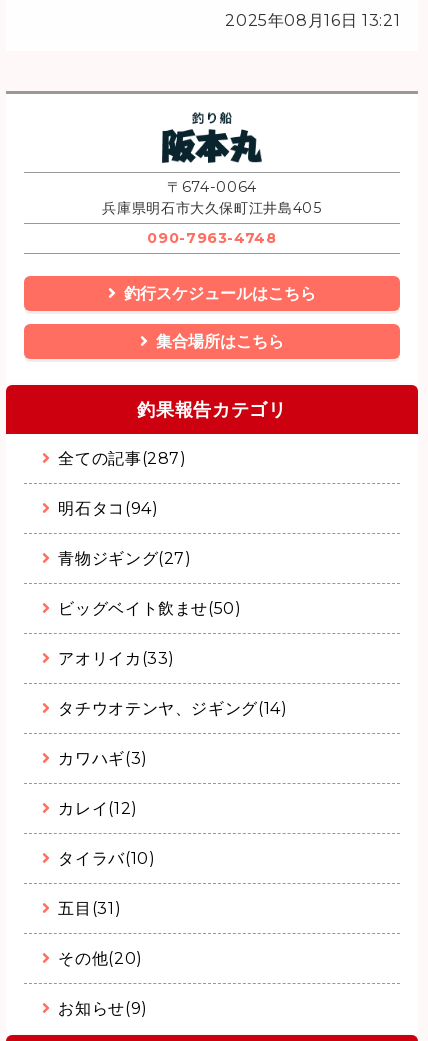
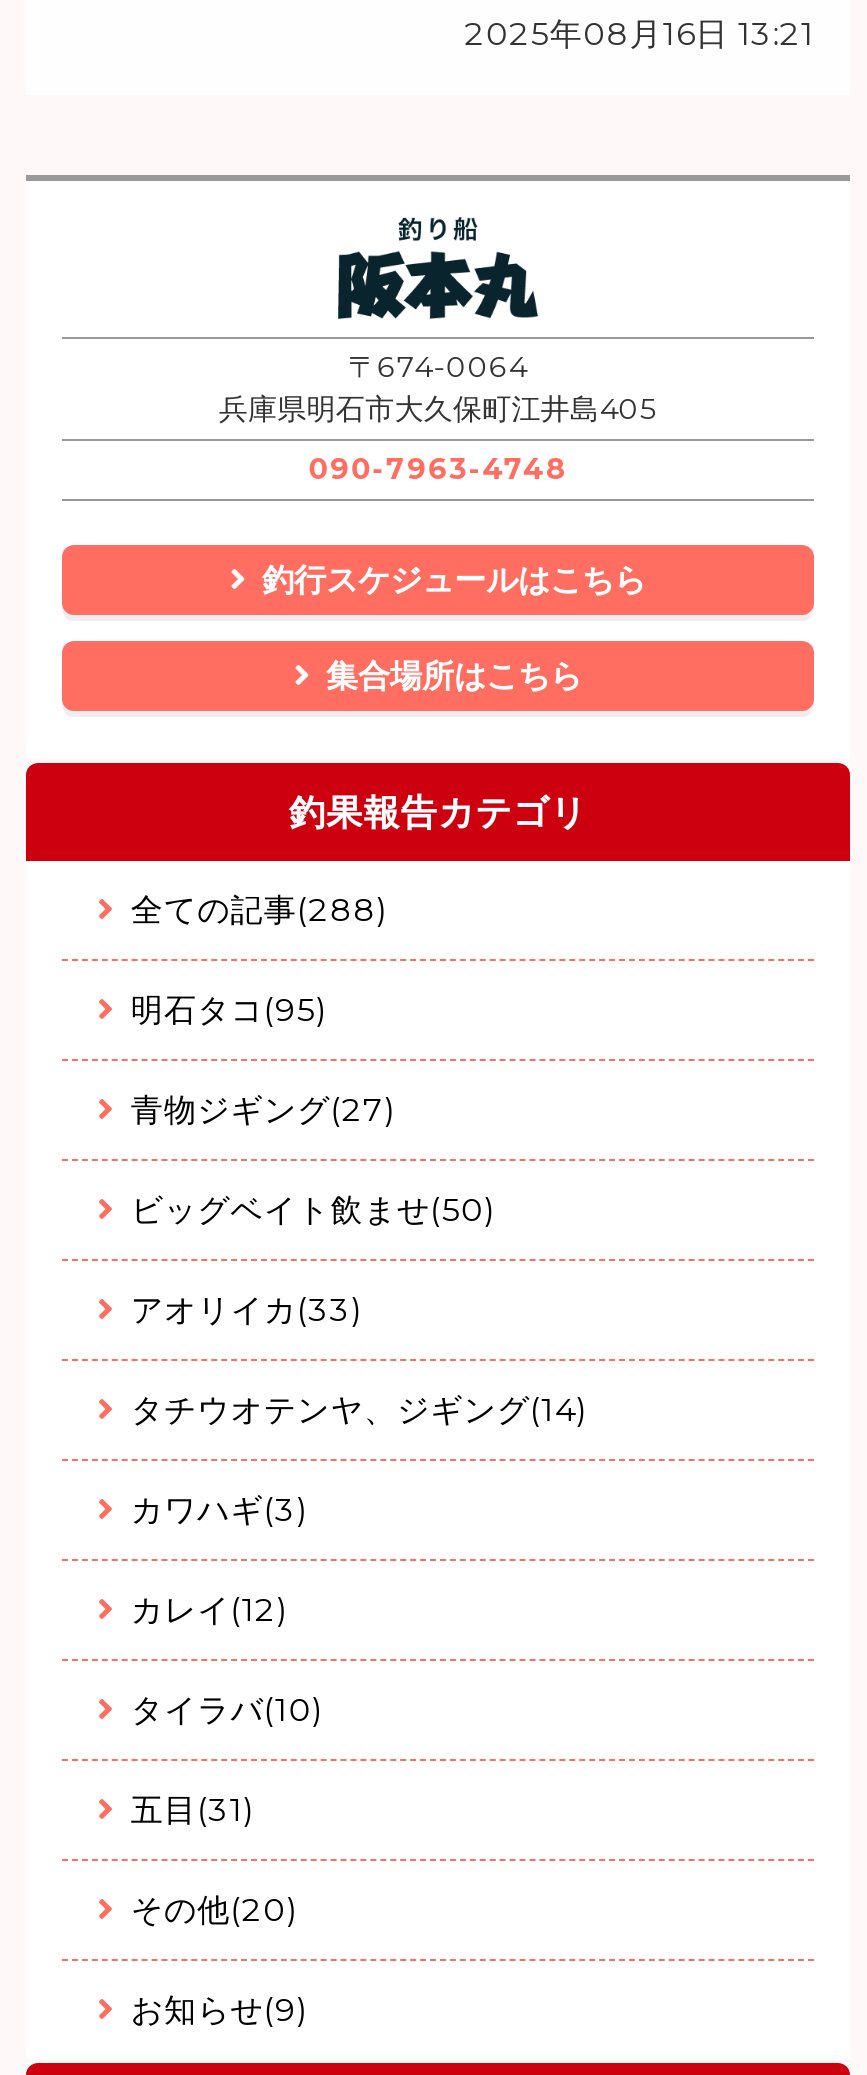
- 全ての記事(287)
+ 全ての記事(288)

- 明石タコ(94)
+ 明石タコ(95)
